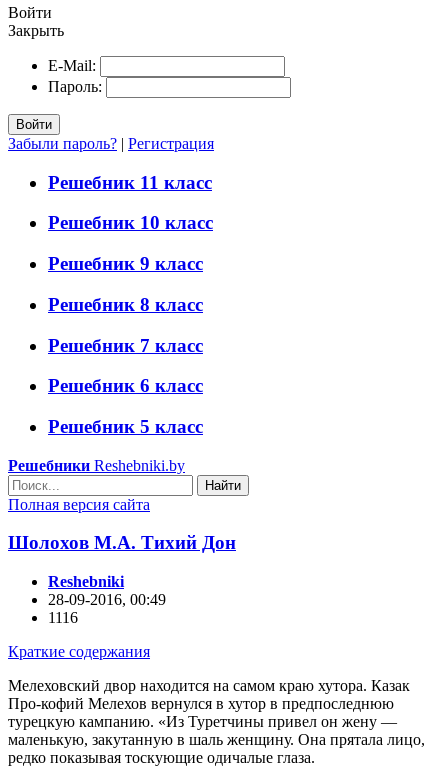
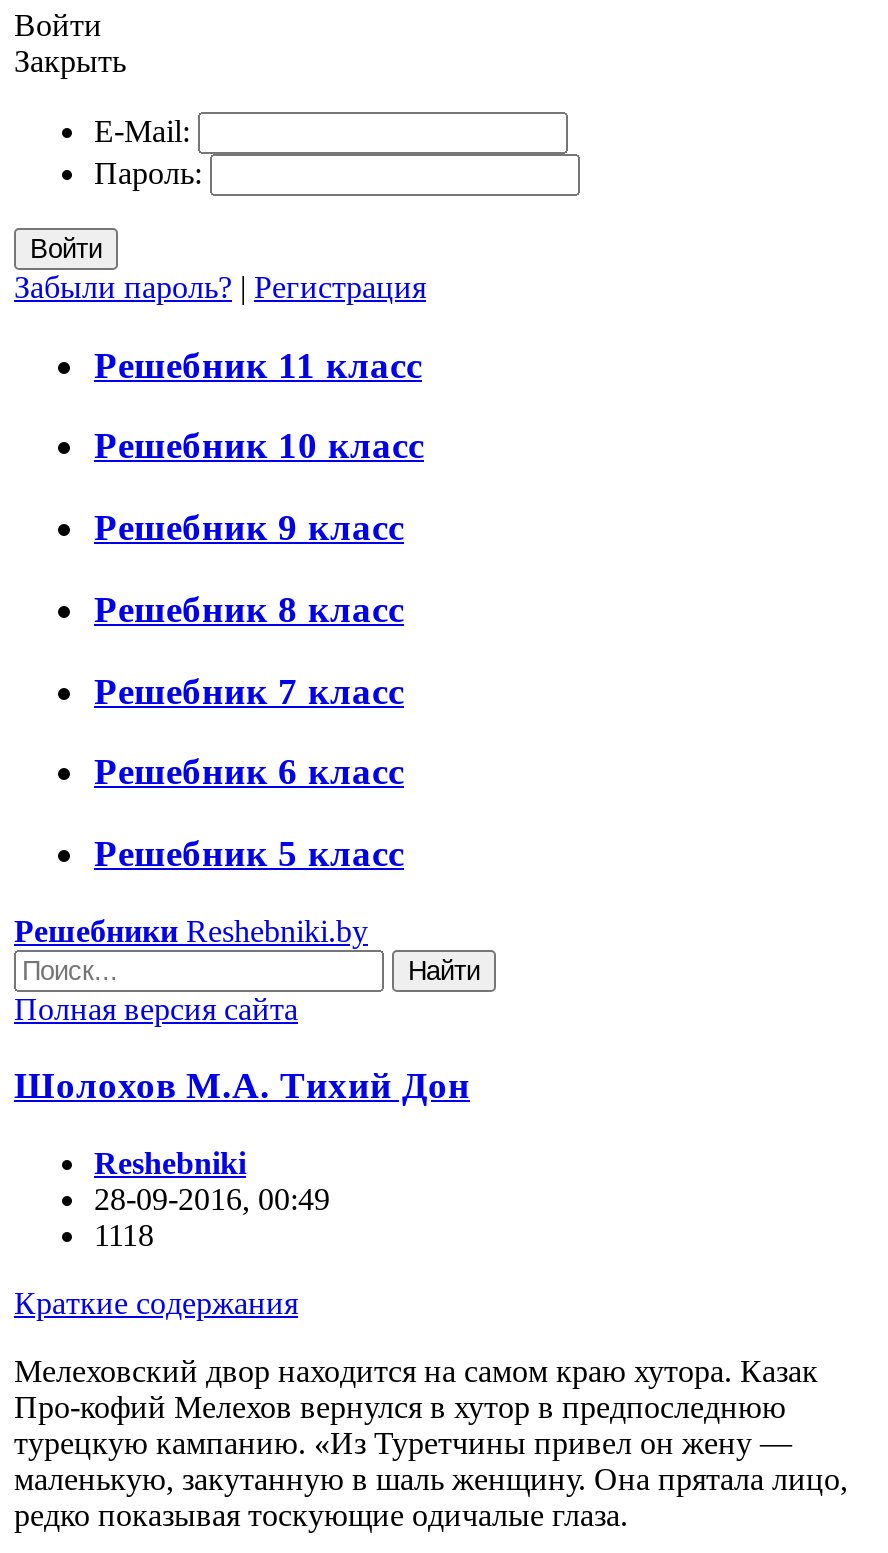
- 1116
+ 1118
